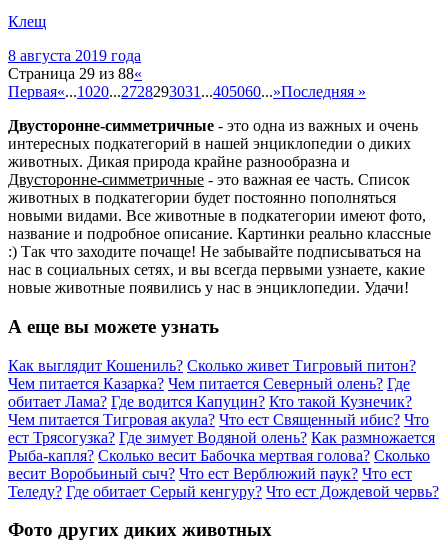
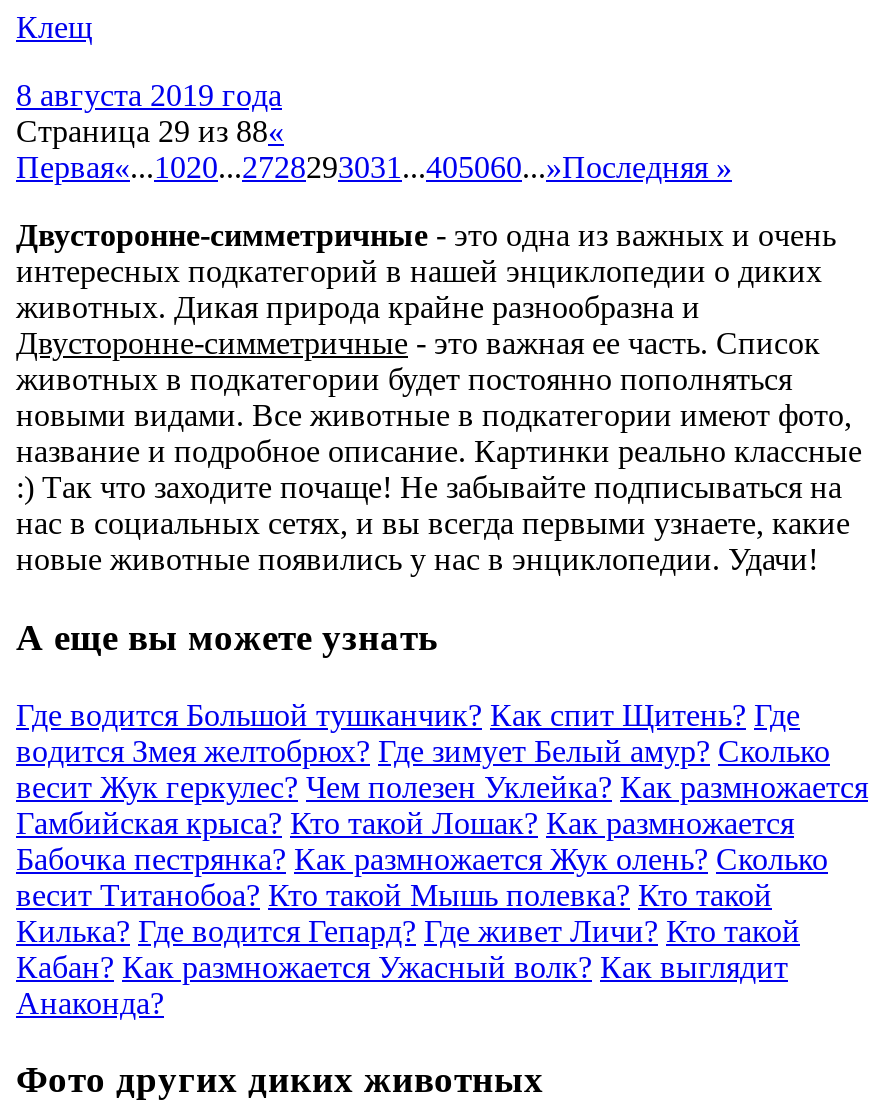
- Как выглядит Кошениль? Сколько живет Тигровый питон?
- Чем питается Казарка? Чем питается Северный олень? Где
- обитает Лама? Где водится Капуцин? Кто такой Кузнечик?
- Чем питается Тигровая акула? Что ест Священный ибис? Что
- ест Трясогузка? Где зимует Водяной олень? Как размножается
- Рыба-капля? Сколько весит Бабочка мертвая голова? Сколько
- весит Воробьиный сыч? Что ест Верблюжий паук? Что ест
- Теледу? Где обитает Серый кенгуру? Что ест Дождевой червь?
+ Где водится Большой тушканчик? Как спит Щитень? Где
+ водится Змея желтобрюх? Где зимует Белый амур? Сколько
+ весит Жук геркулес? Чем полезен Уклейка? Как размножается
+ Гамбийская крыса? Кто такой Лошак? Как размножается
+ Бабочка пестрянка? Как размножается Жук олень? Сколько
+ весит Титанобоа? Кто такой Мышь полевка? Кто такой
+ Килька? Где водится Гепард? Где живет Личи? Кто такой
+ Кабан? Как размножается Ужасный волк? Как выглядит
+ Анаконда?
